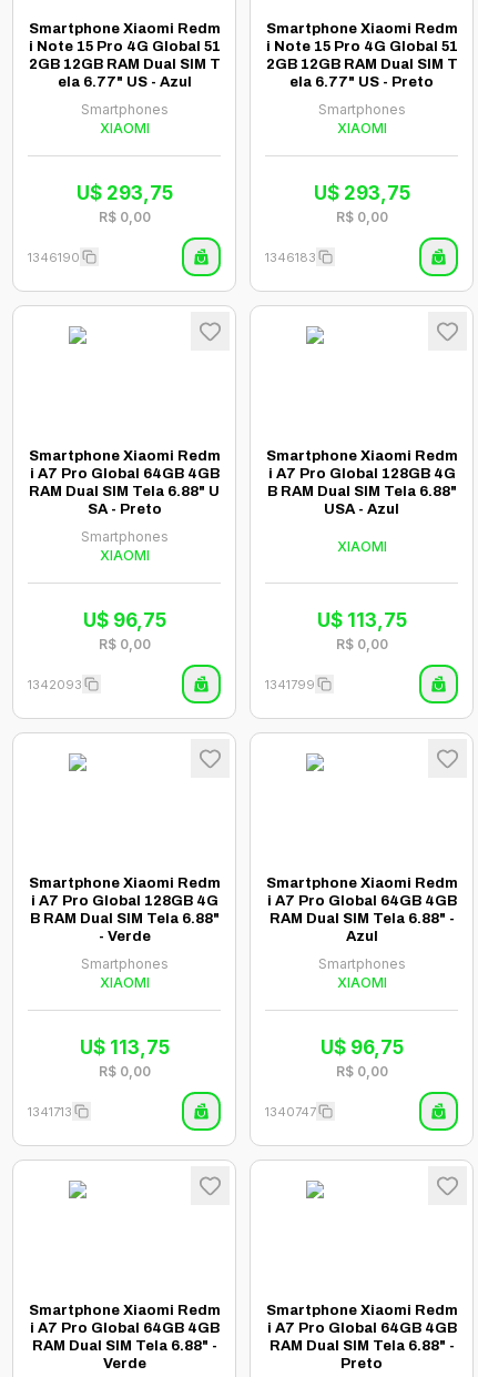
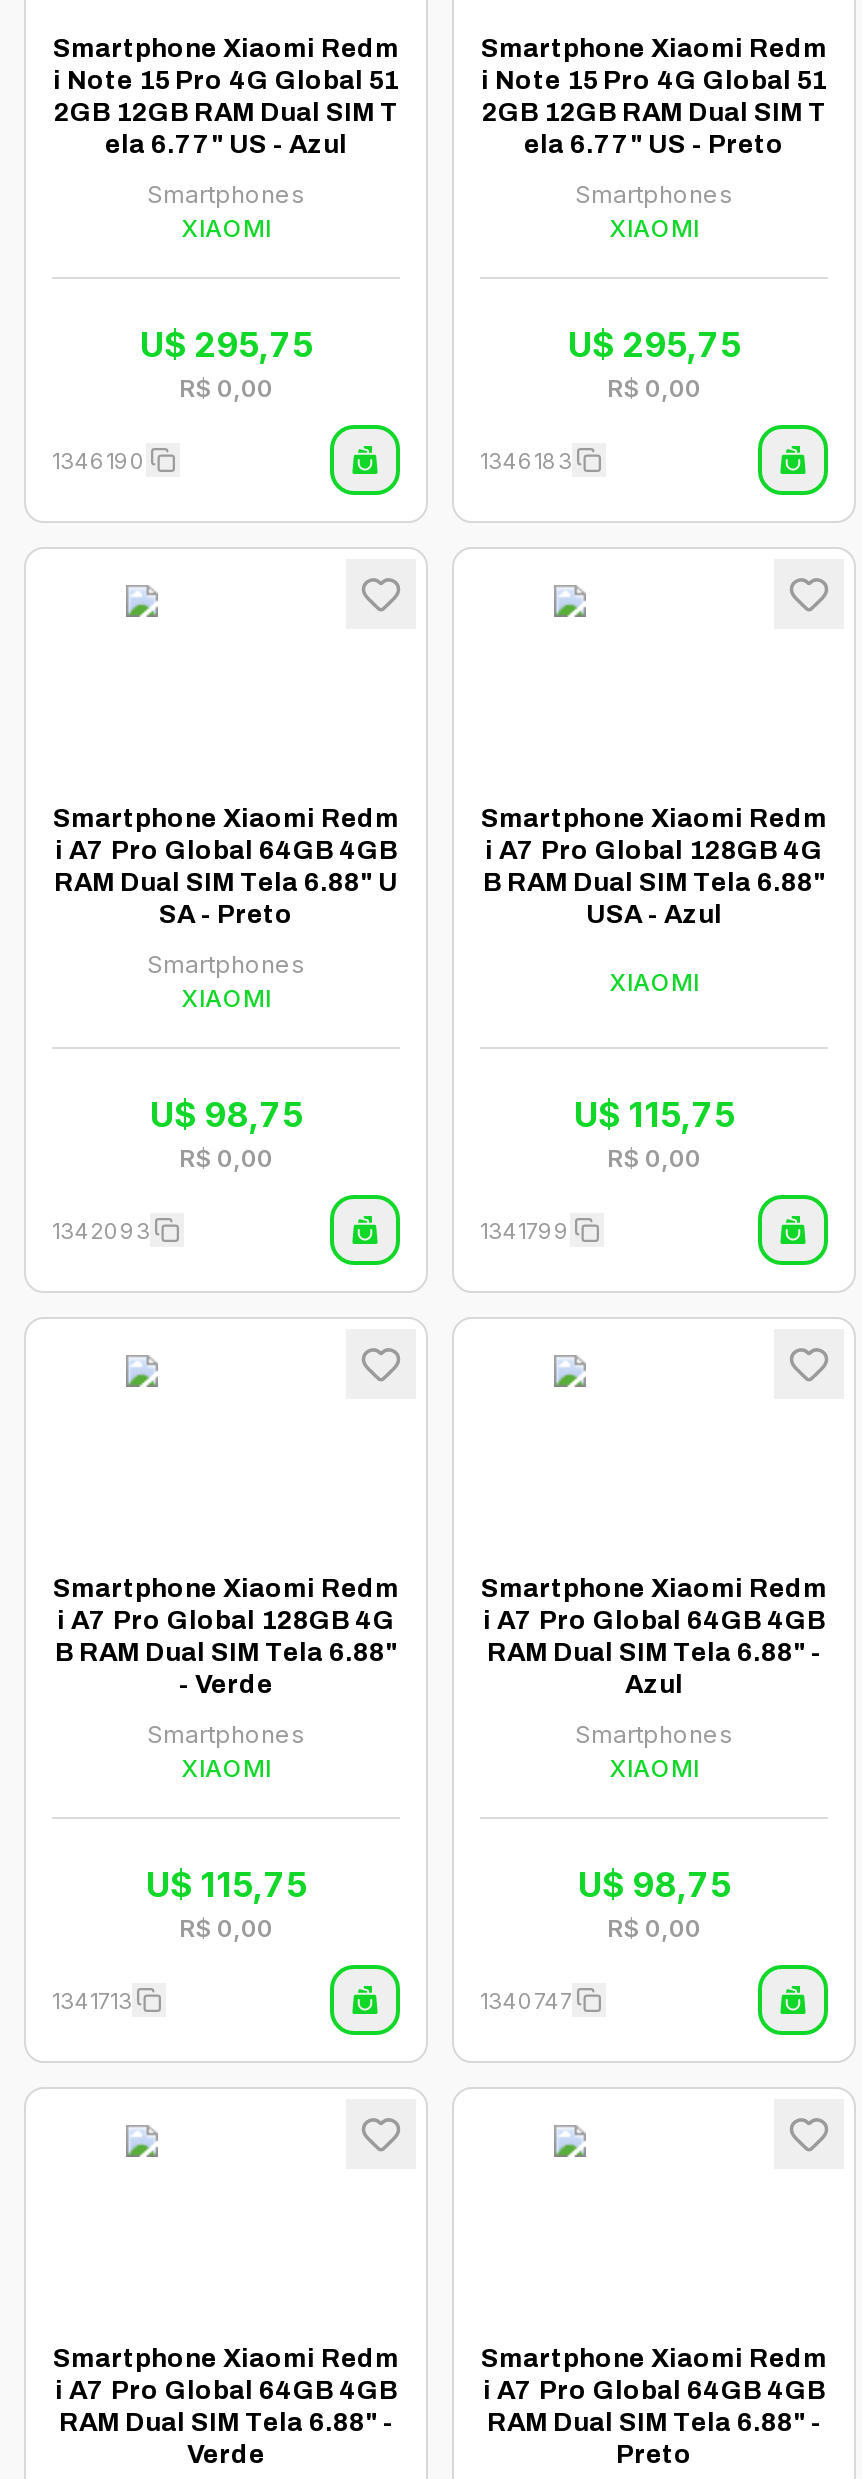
- U$293,75
+ U$295,75

- U$293,75
+ U$295,75

- U$96,75
+ U$98,75

- U$113,75
+ U$115,75

- U$113,75
+ U$115,75

- U$96,75
+ U$98,75
